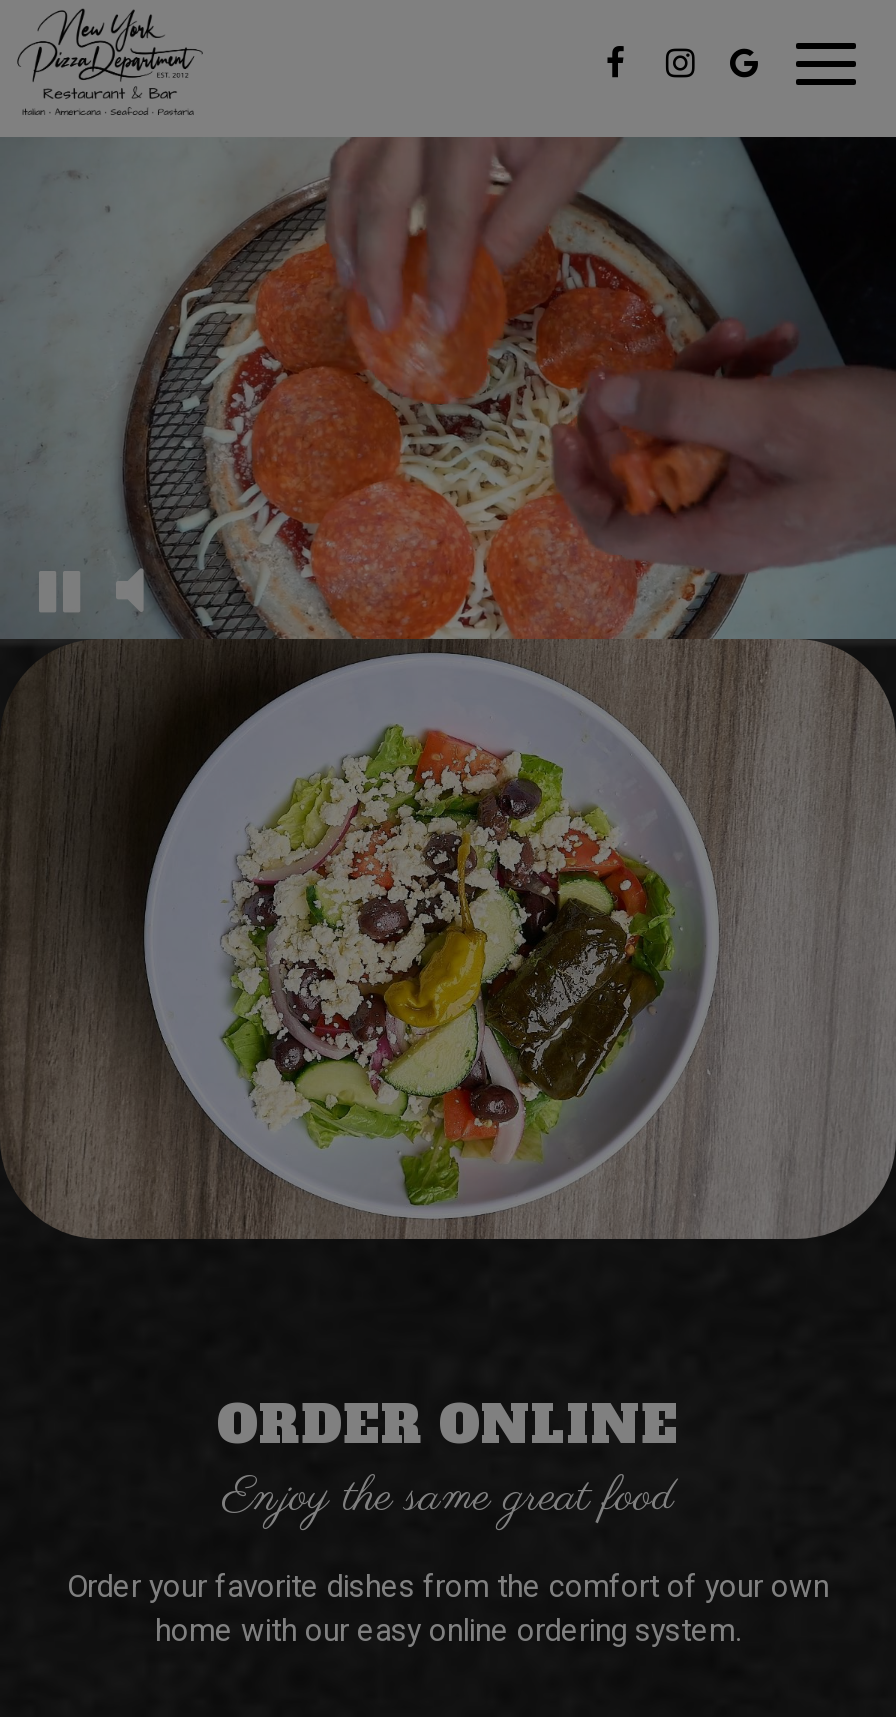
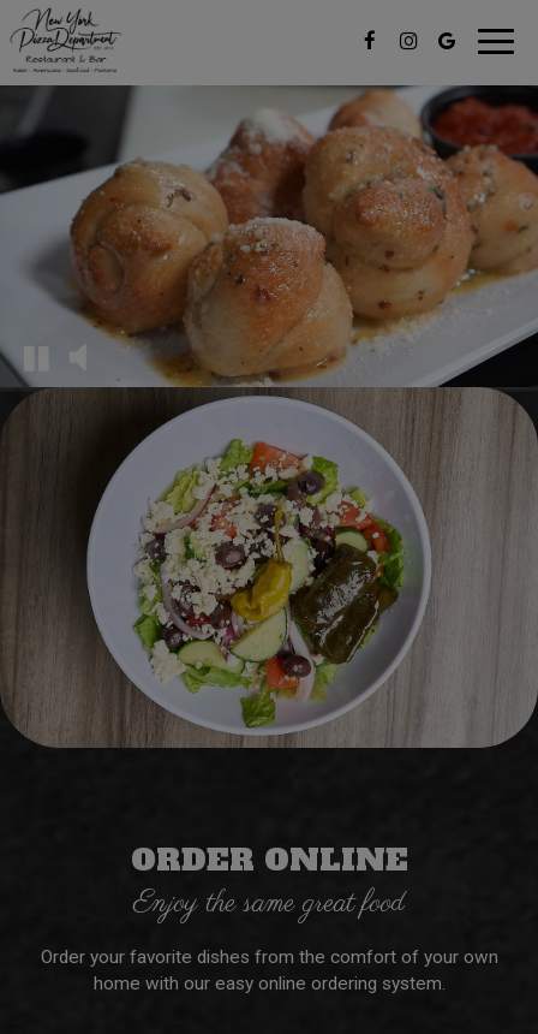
- [image]
+ [image]
